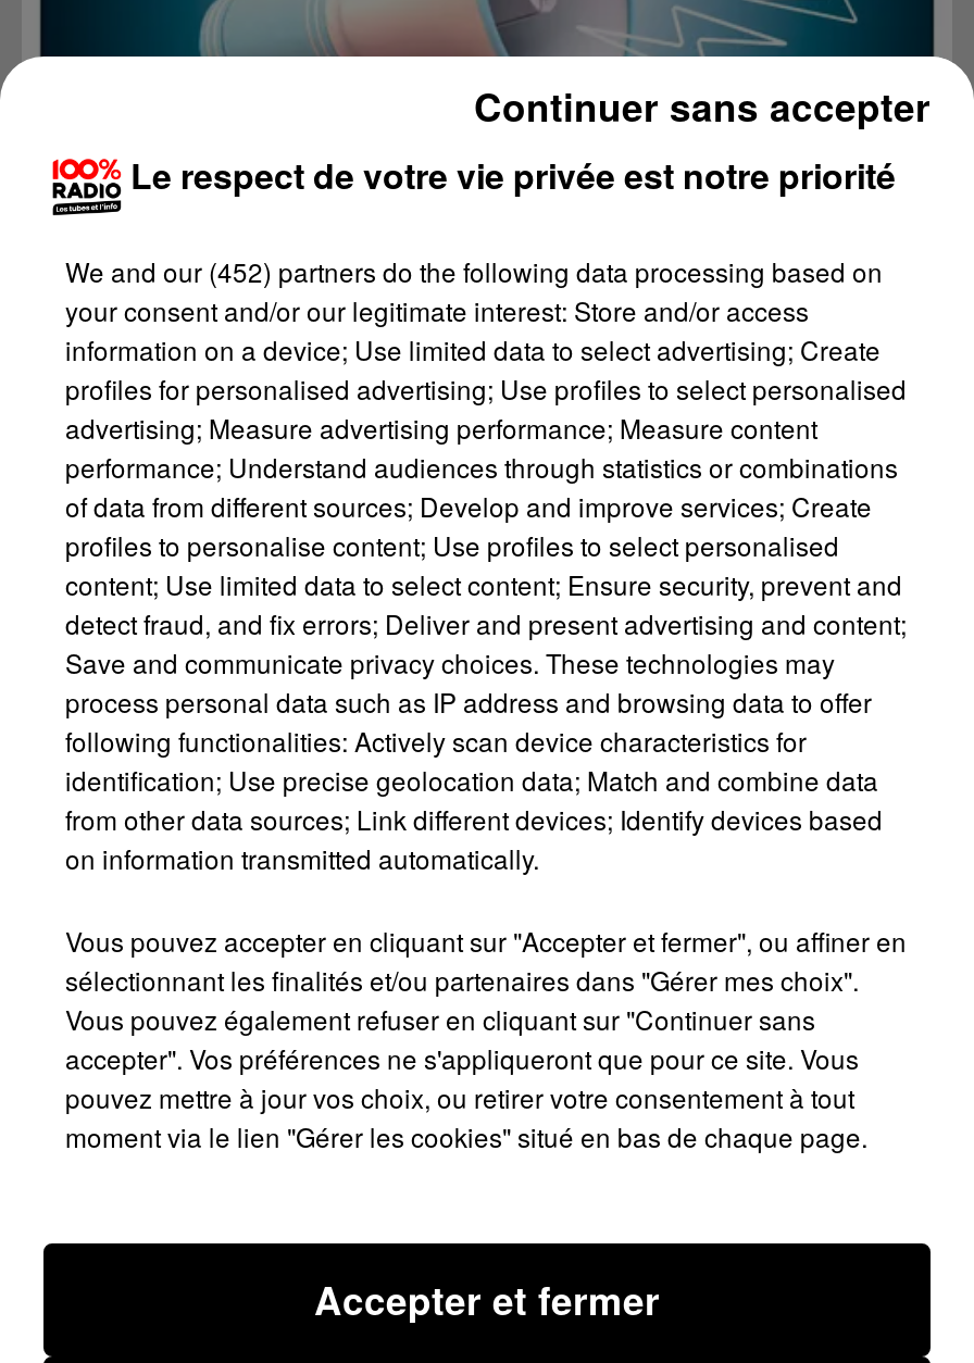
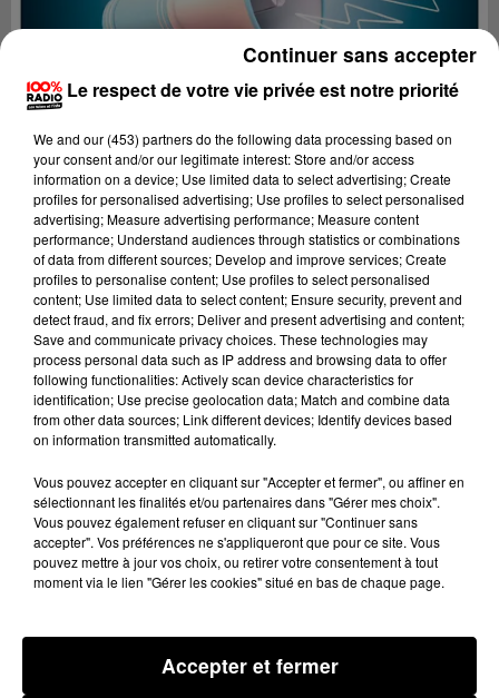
- We and our (452) partners do the following data processing based on
+ We and our (453) partners do the following data processing based on
